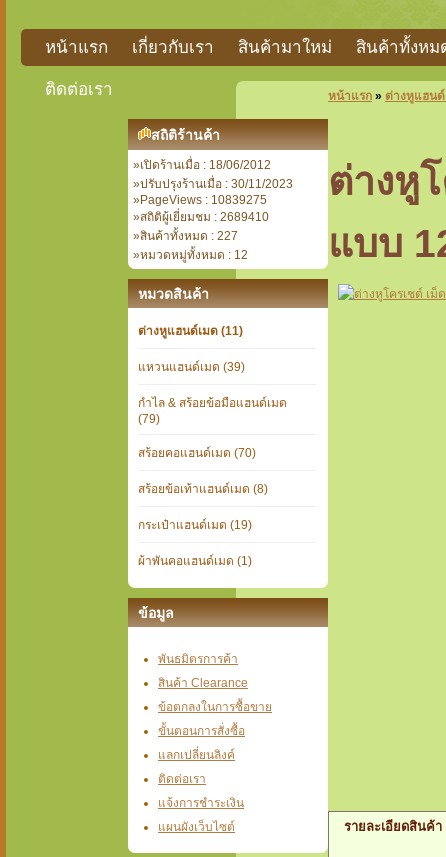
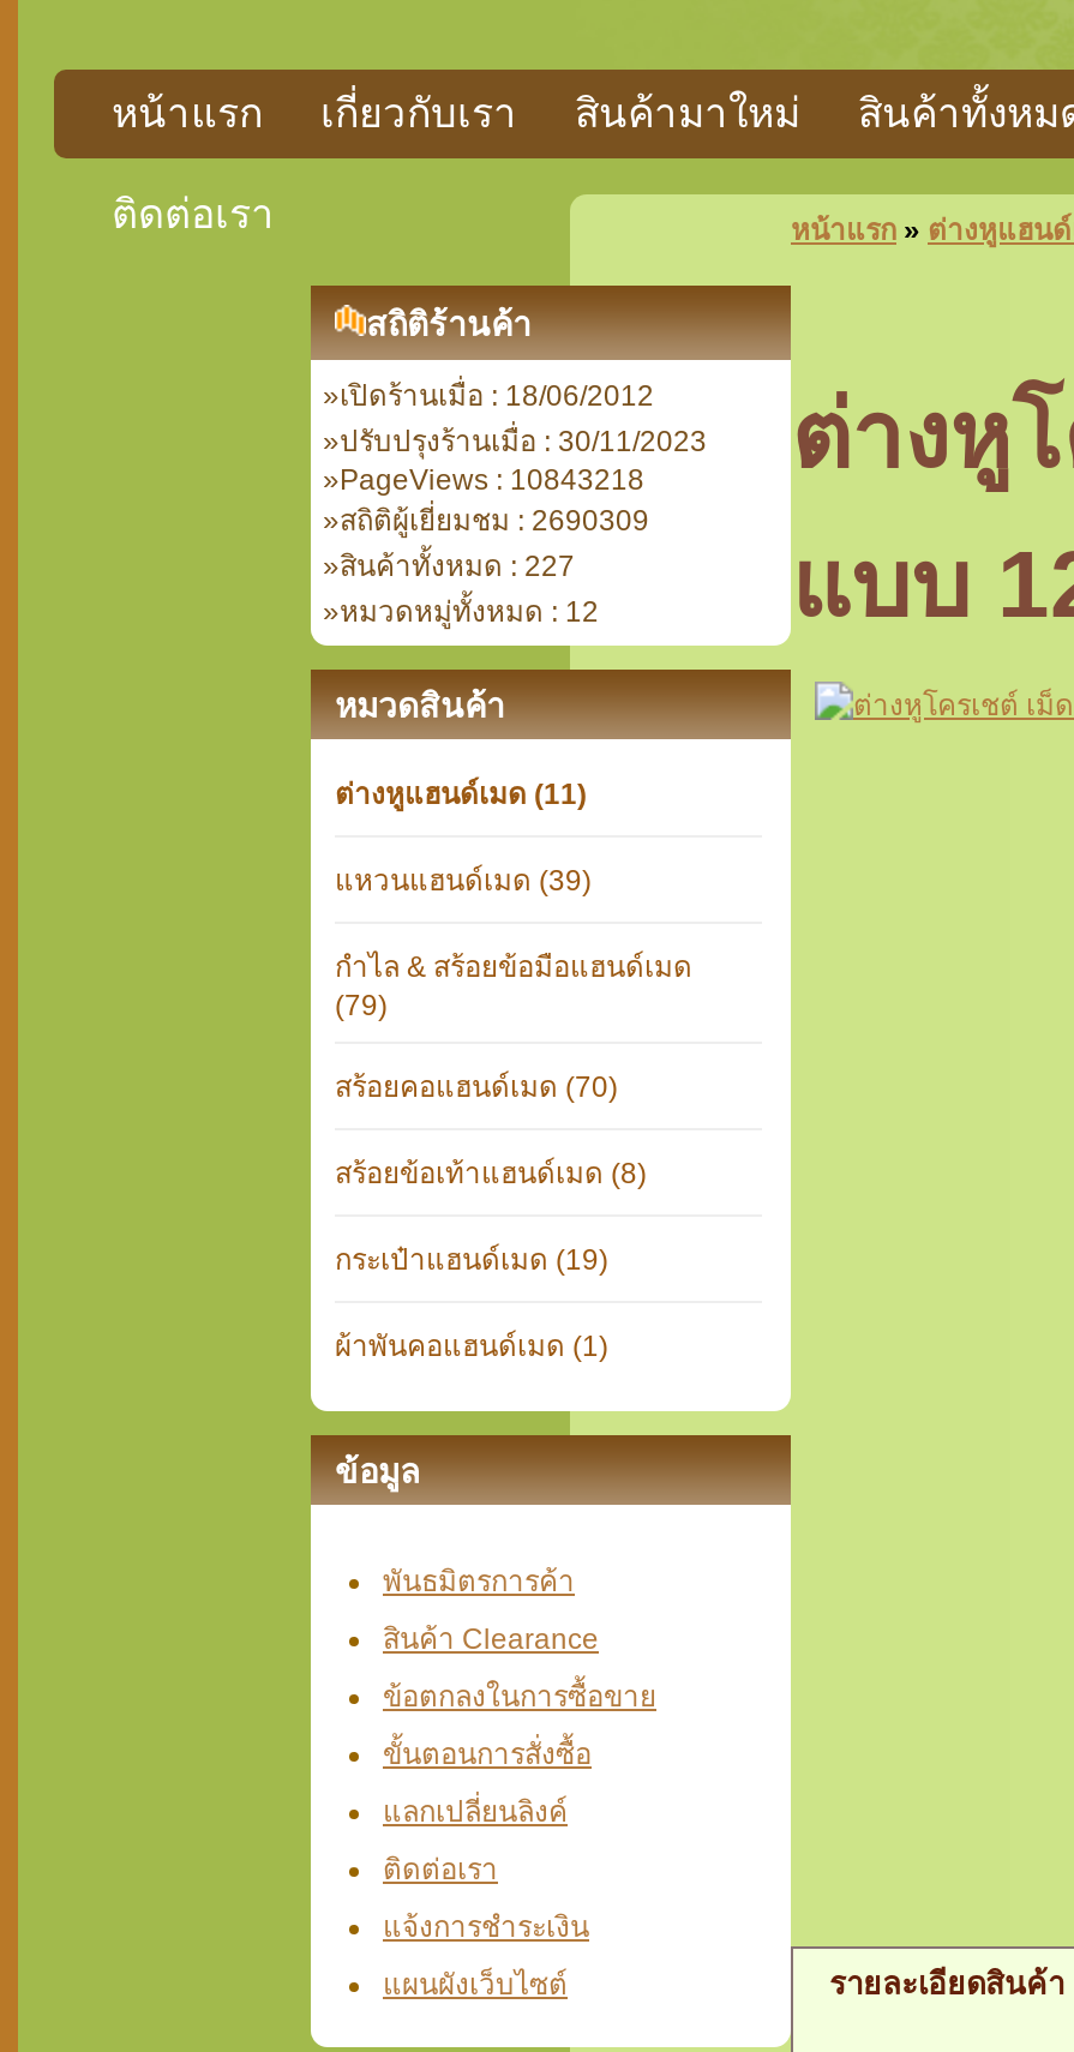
- »PageViews : 10839275
+ »PageViews : 10843218

- »สถิติผู้เยี่ยมชม : 2689410
+ »สถิติผู้เยี่ยมชม : 2690309
